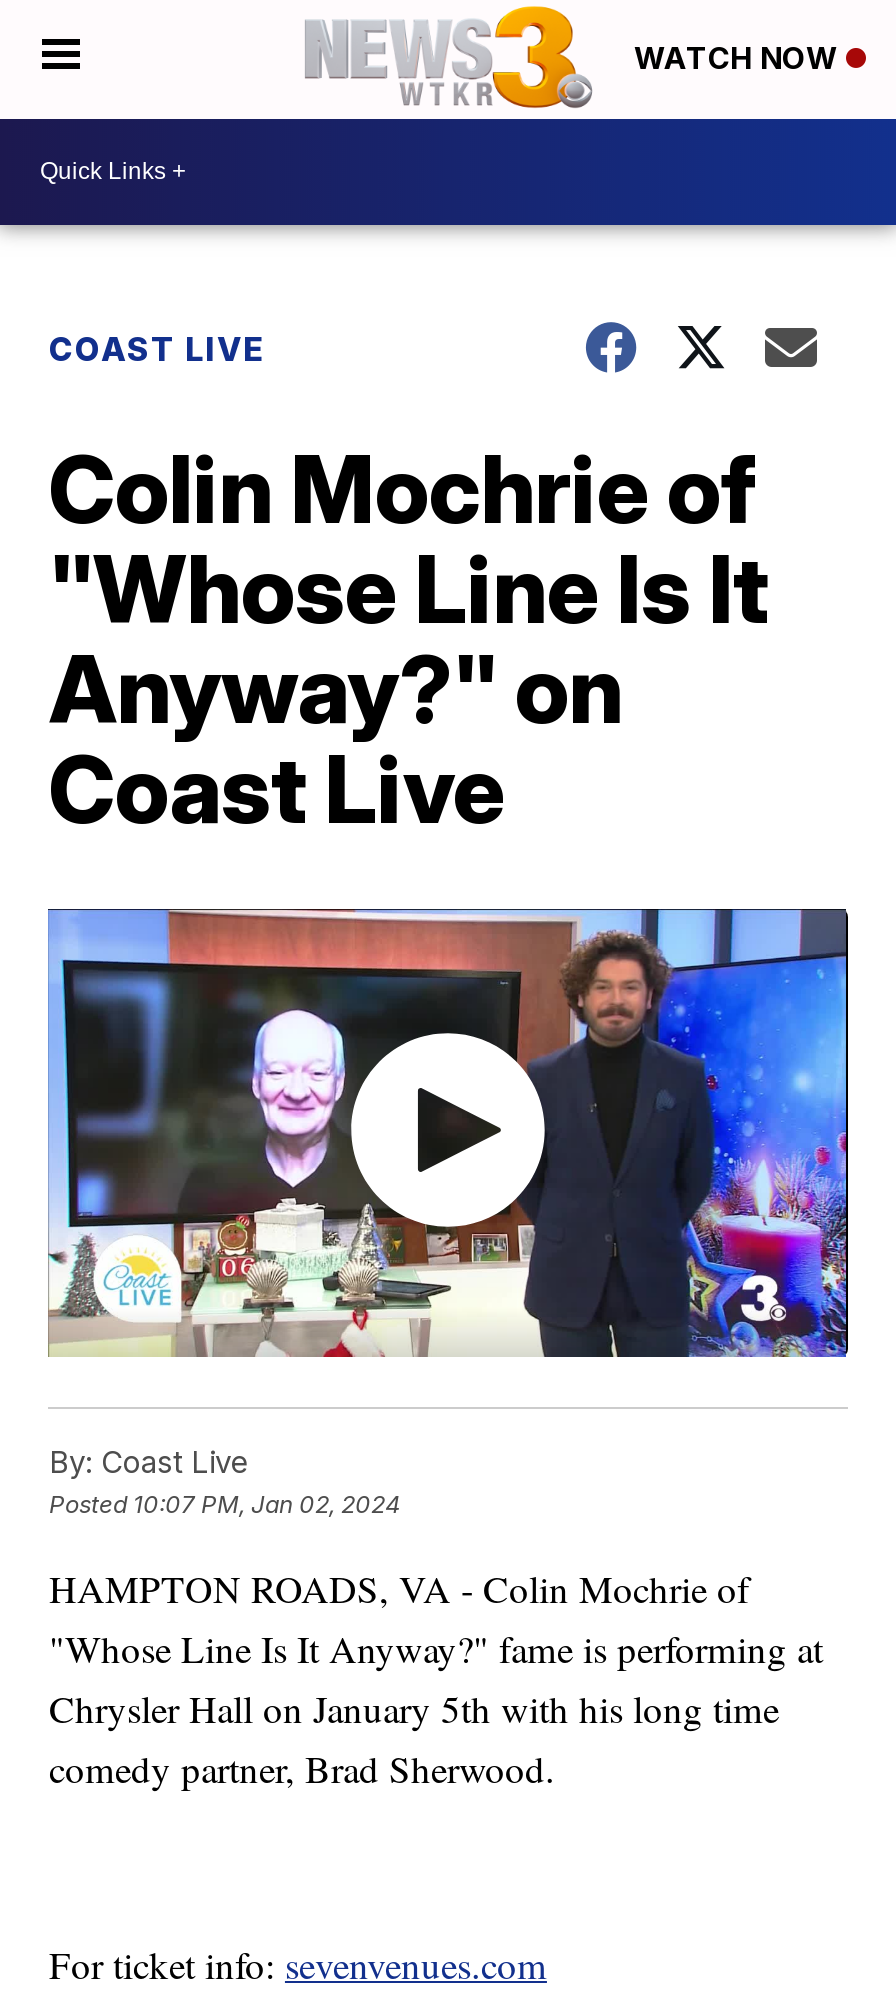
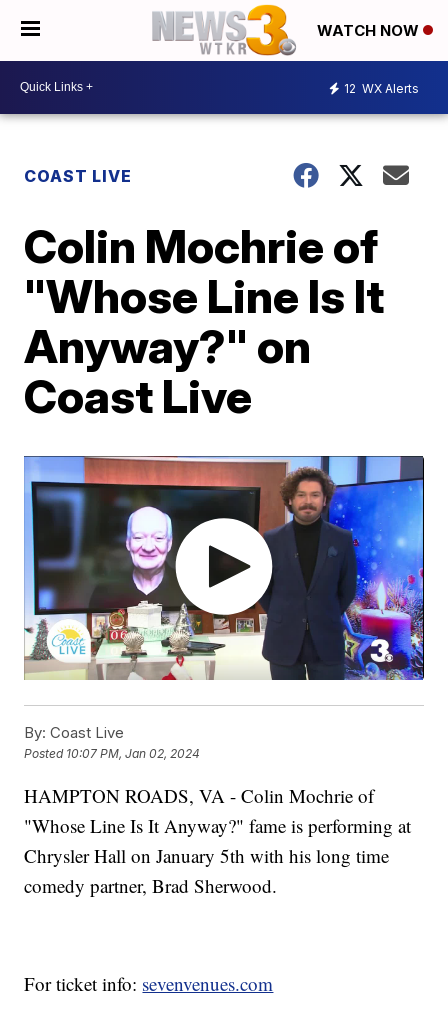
+ 12 WX Alerts
